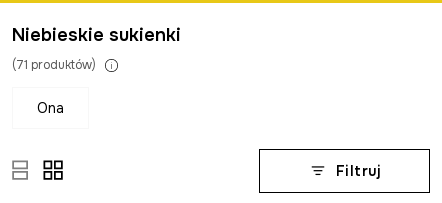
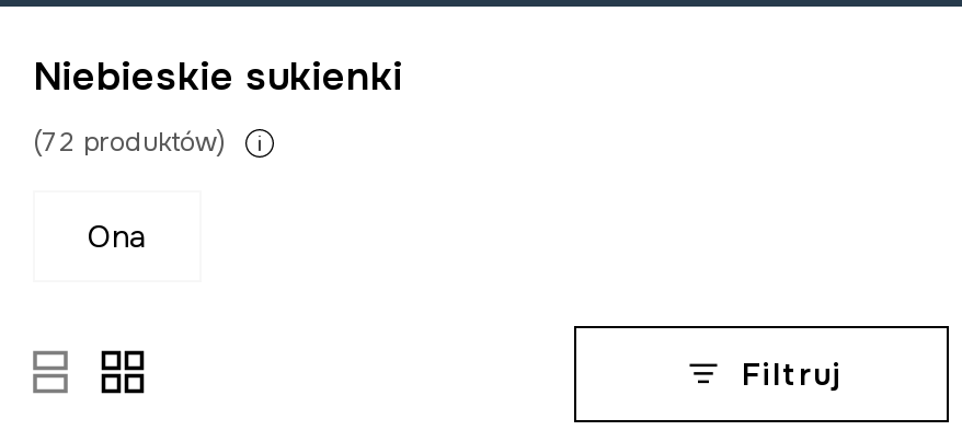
- (71 produktów)
+ (72 produktów)
